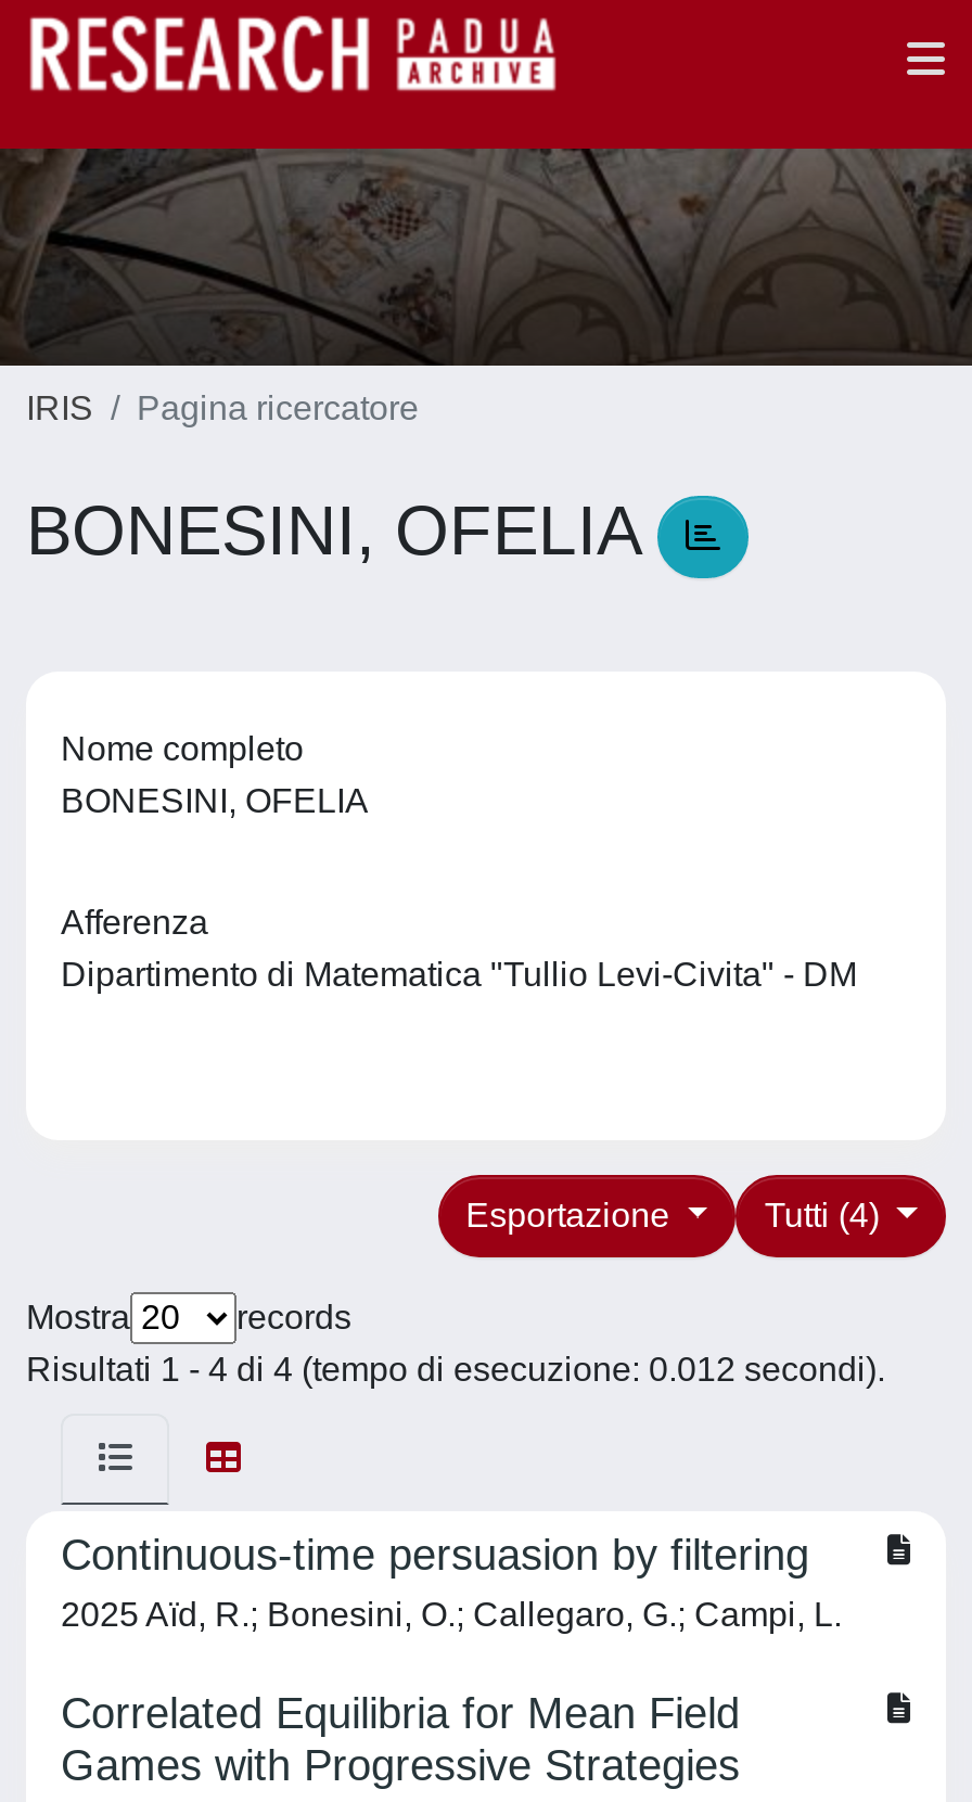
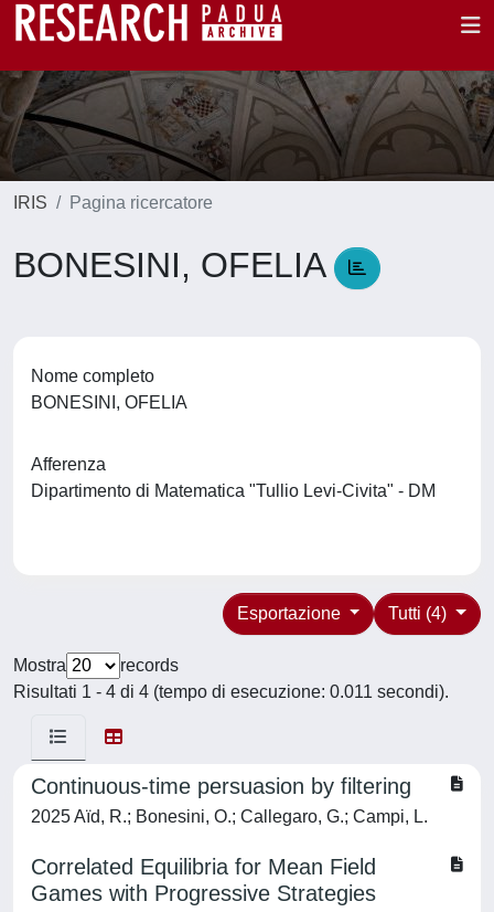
- Risultati 1 - 4 di 4 (tempo di esecuzione: 0.012 secondi).
+ Risultati 1 - 4 di 4 (tempo di esecuzione: 0.011 secondi).
